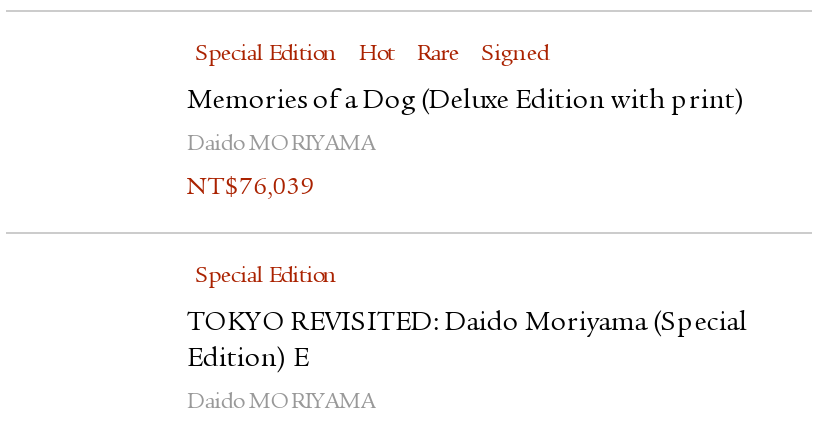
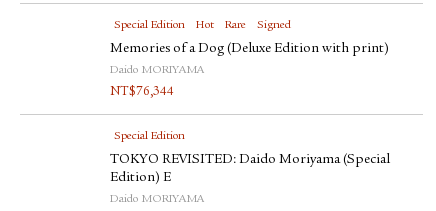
- NT$76,039
+ NT$76,344
